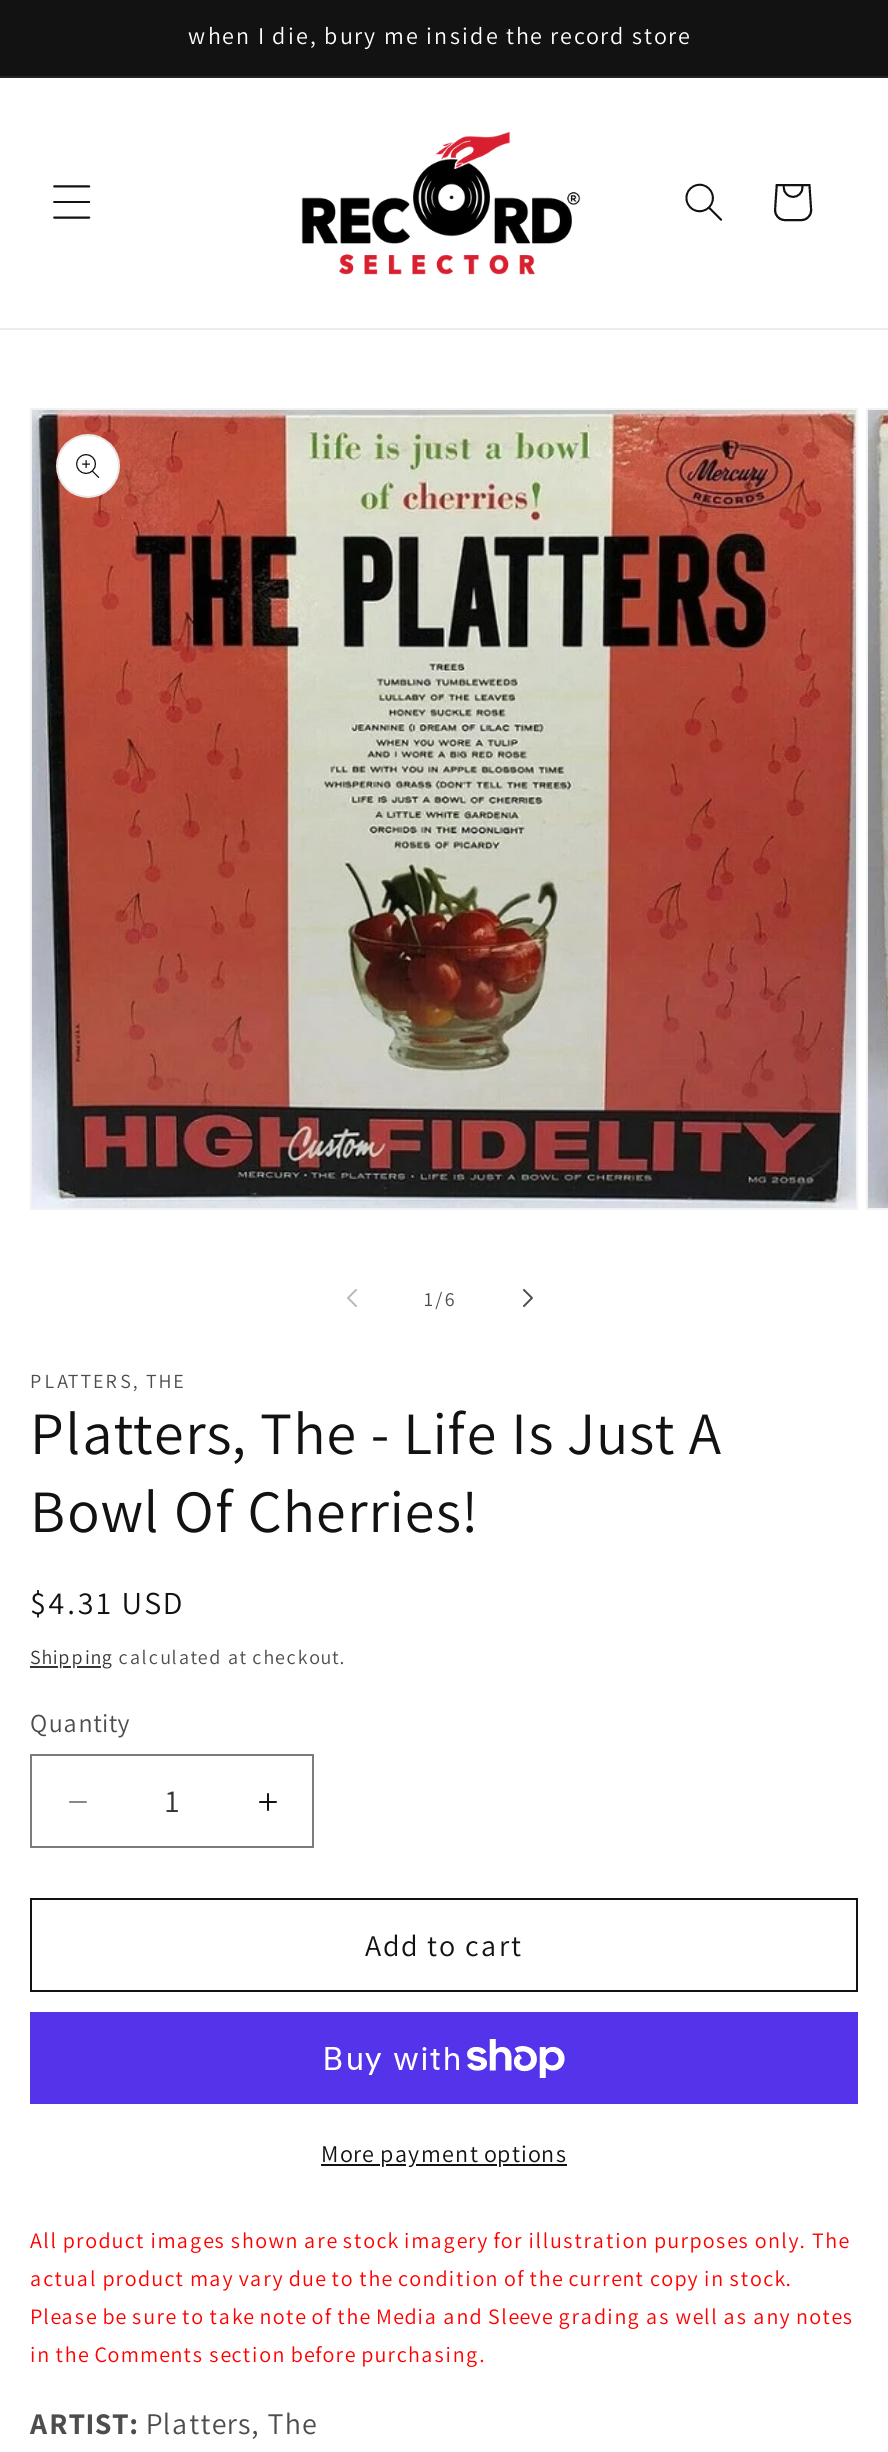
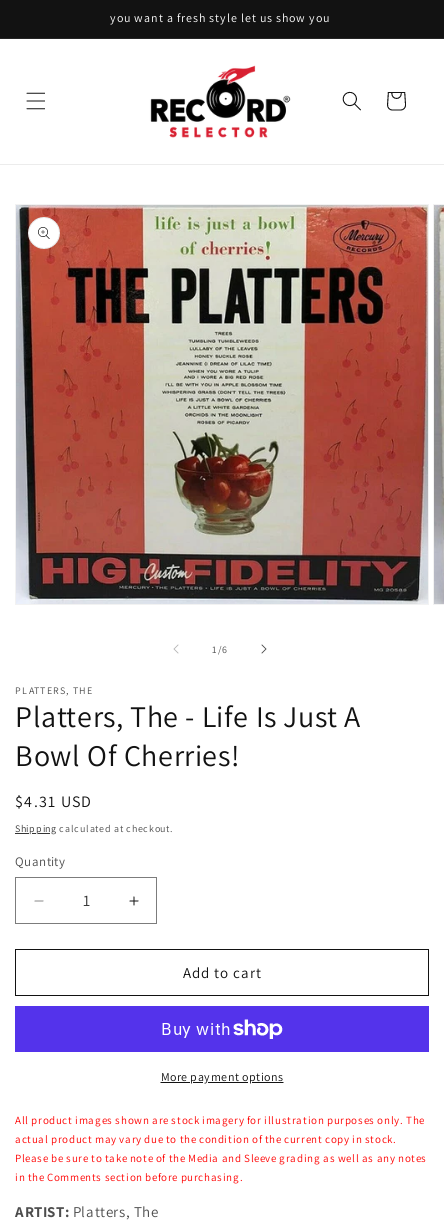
- when I die, bury me inside the record store
+ you want a fresh style let us show you
